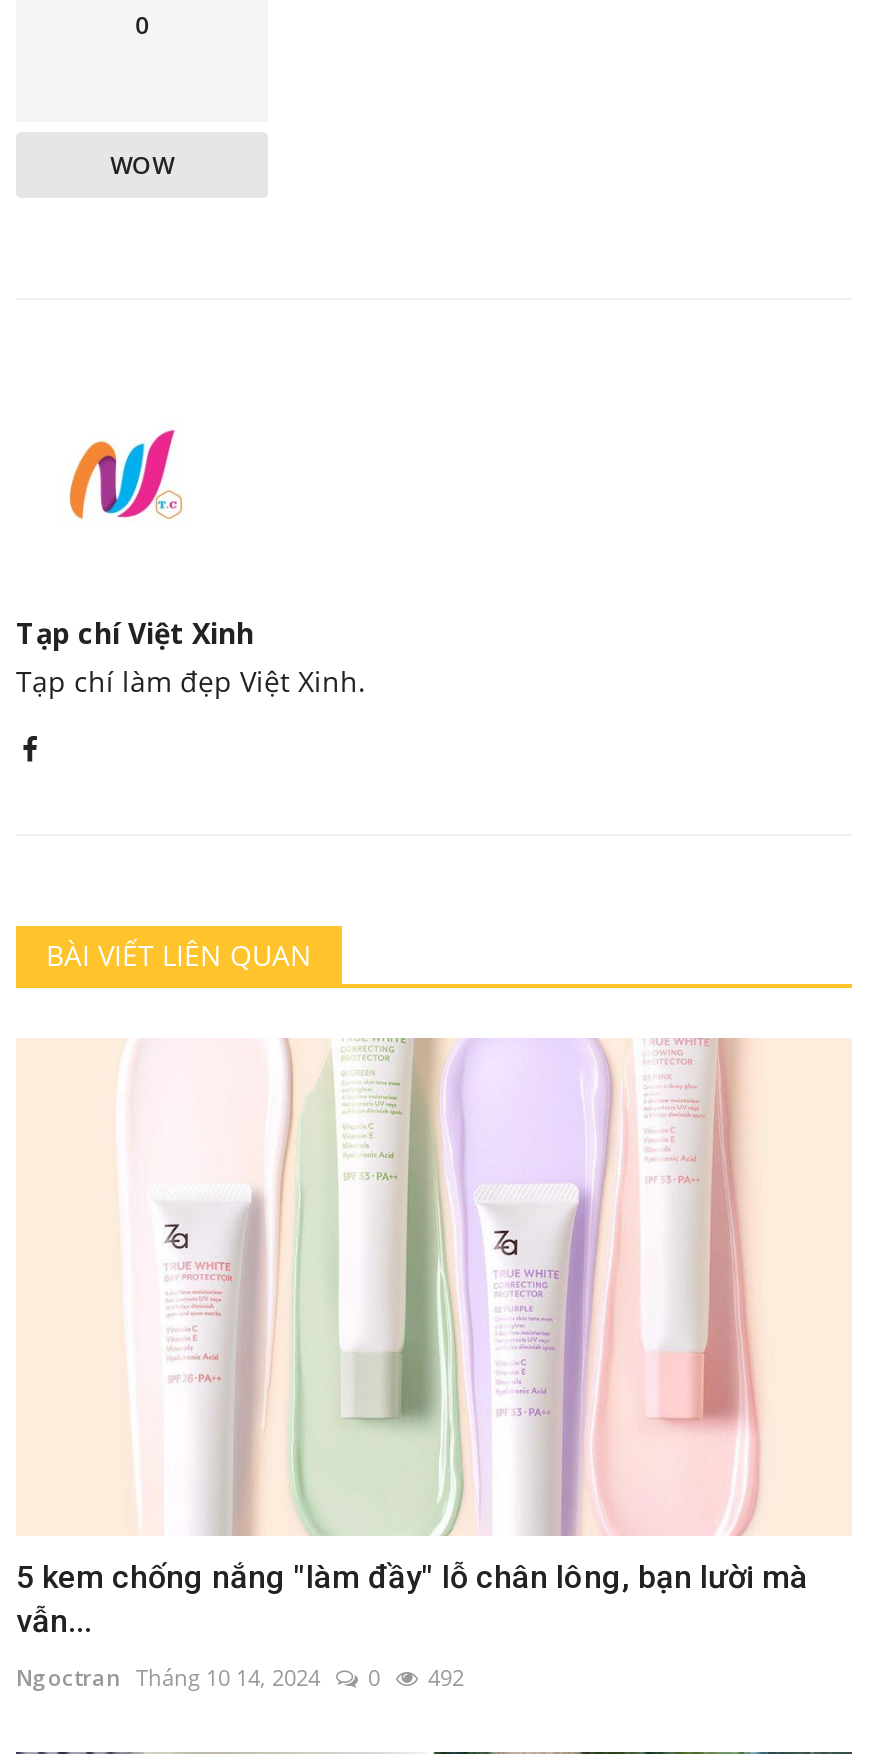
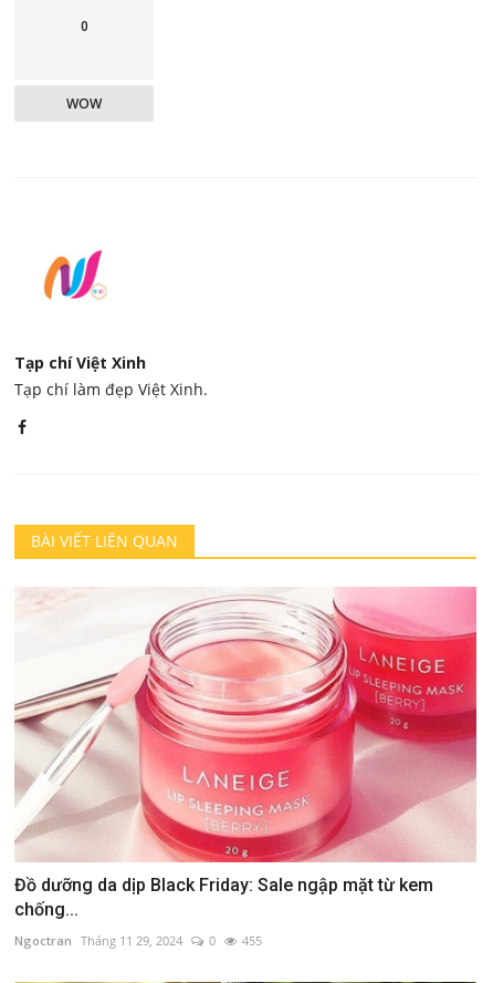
- [image]
- 5 kem chống nắng "làm đầy" lỗ chân lông, bạn lười mà
- vẫn...
+ [image]
+ Đồ dưỡng da dịp Black Friday: Sale ngập mặt từ kem
+ chống...

- Ngoctran Tháng 10 14, 2024
+ Ngoctran Tháng 11 29, 2024

- 492
+ 455
